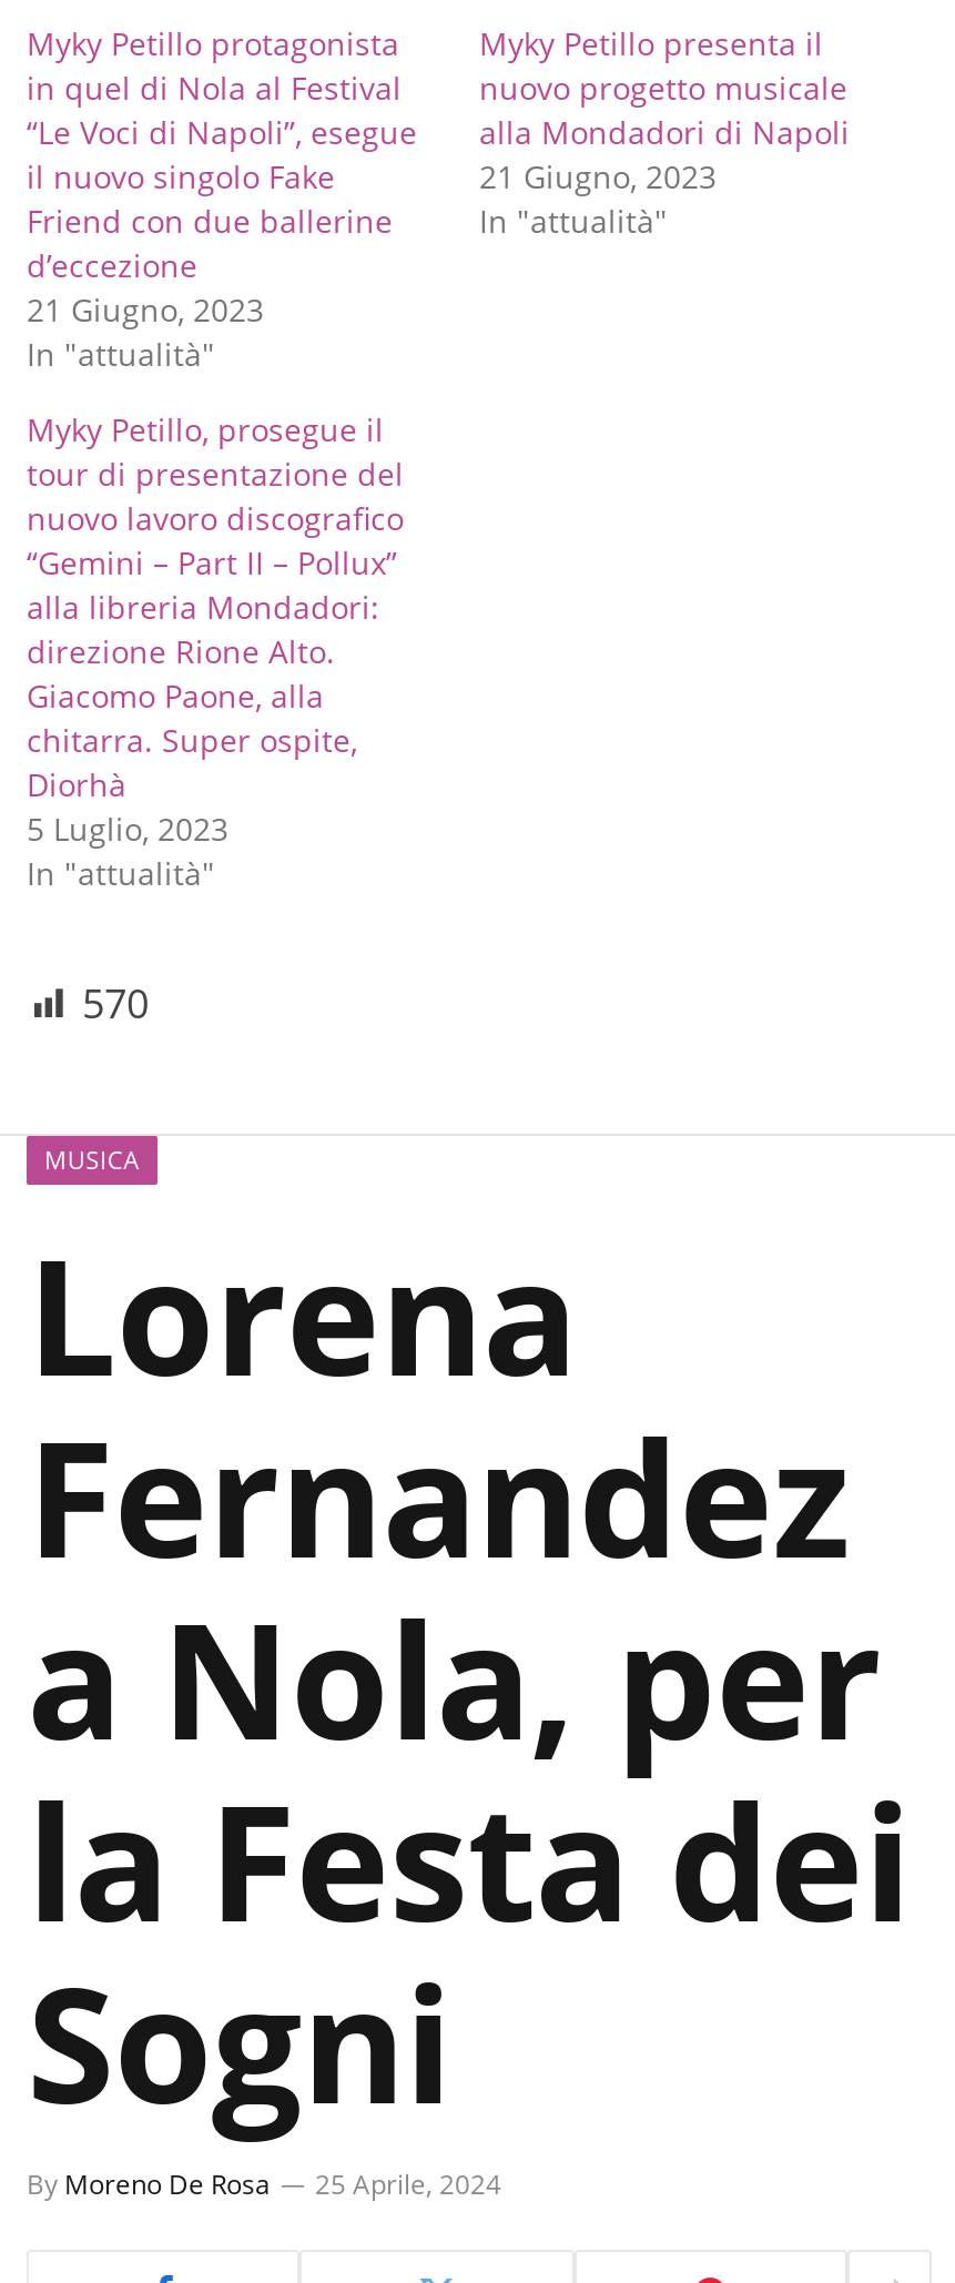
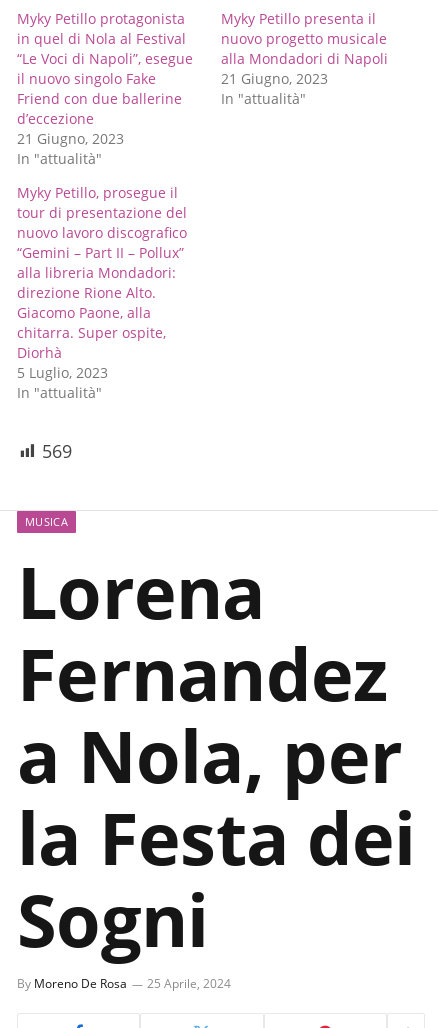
- 570
+ 569
